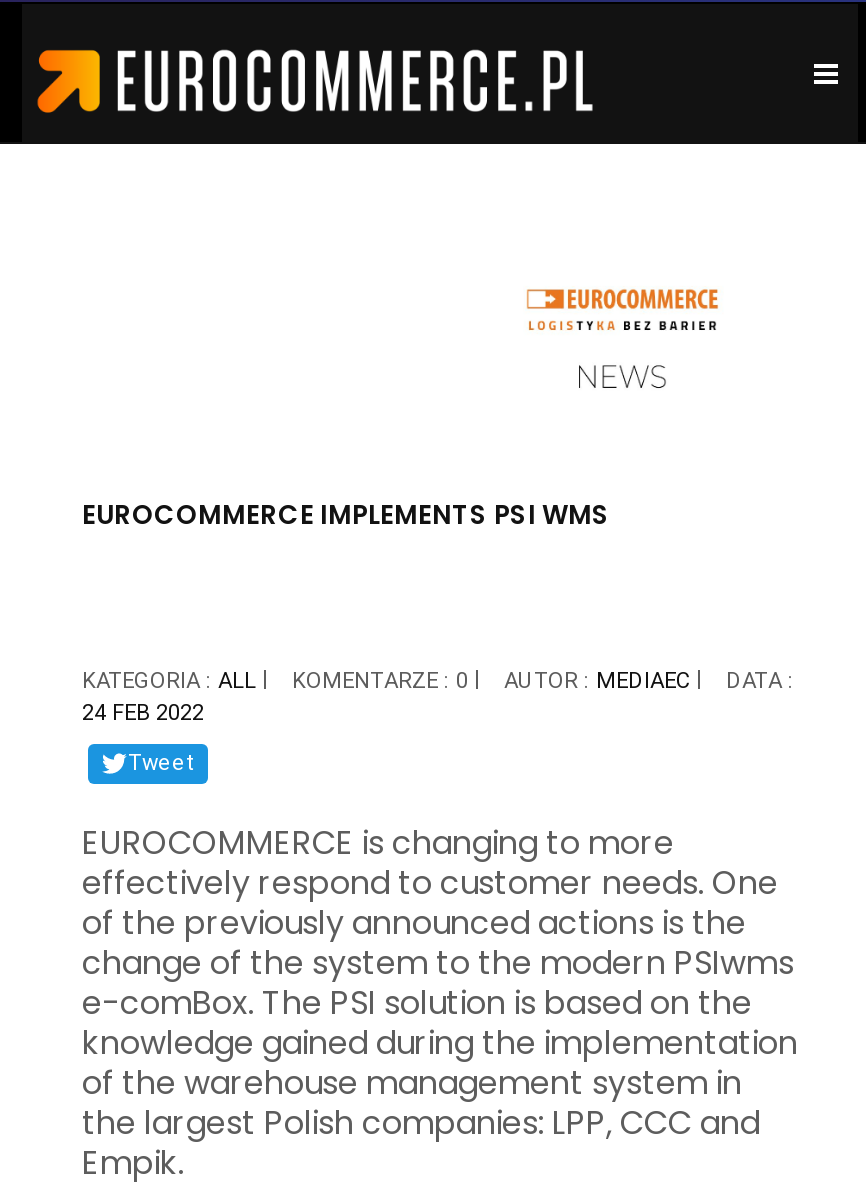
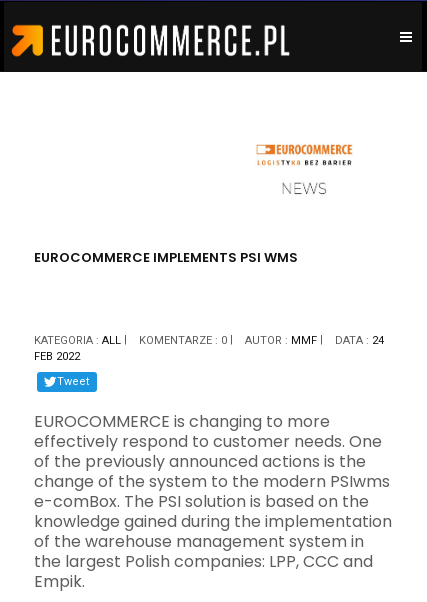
- AUTOR : MEDIAEC
- DATA :
- 24 FEB 2022
+ AUTOR : MMF
+ DATA : 24
+ FEB 2022
